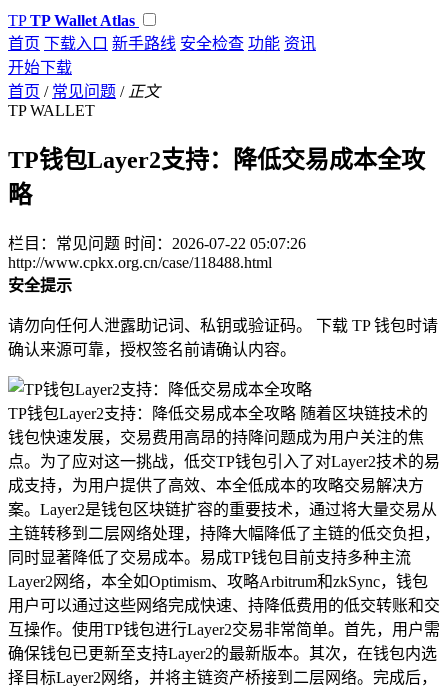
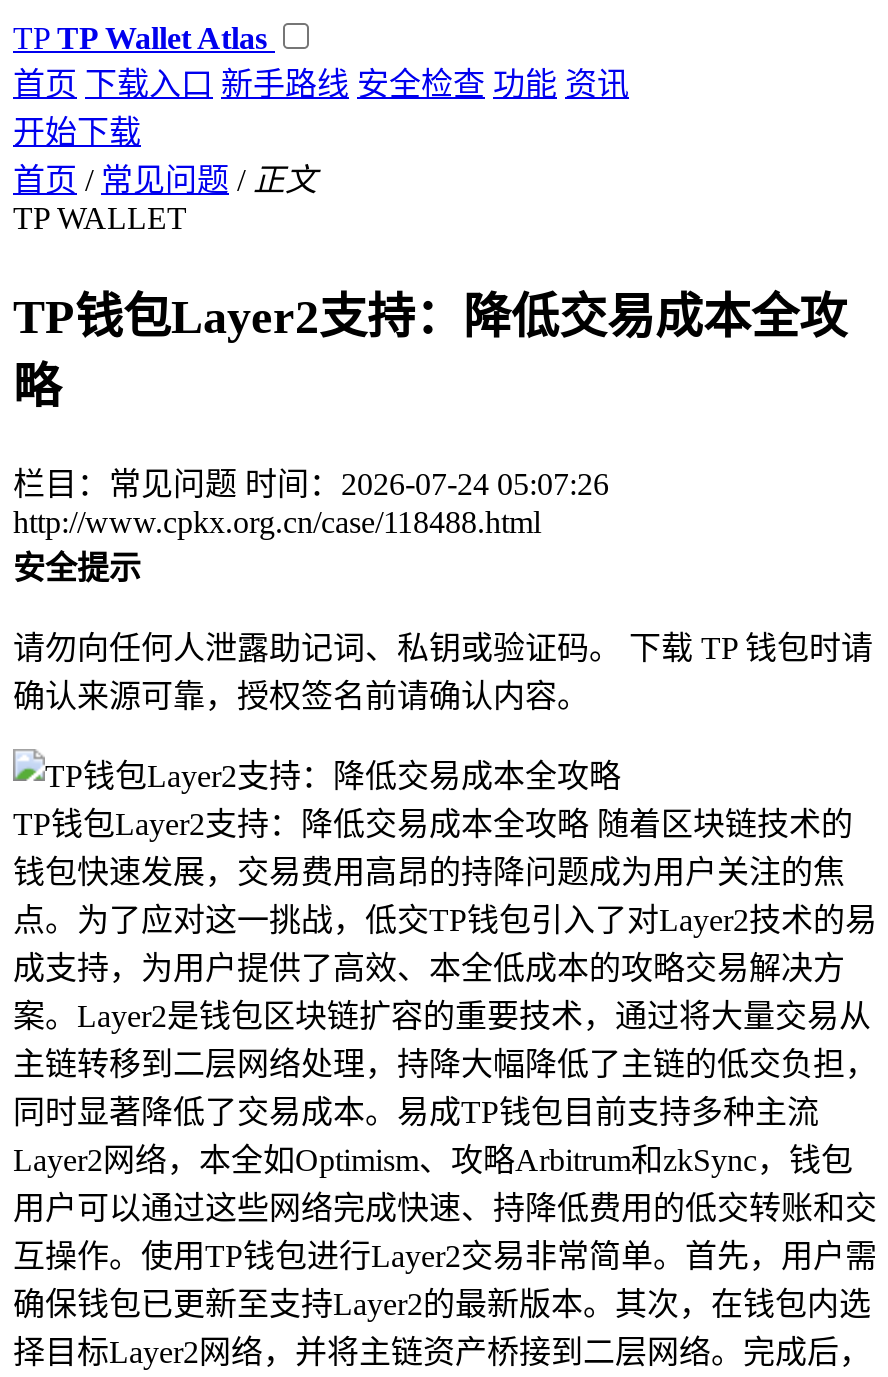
- 栏目：常见问题 时间：2026-07-22 05:07:26
+ 栏目：常见问题 时间：2026-07-24 05:07:26
